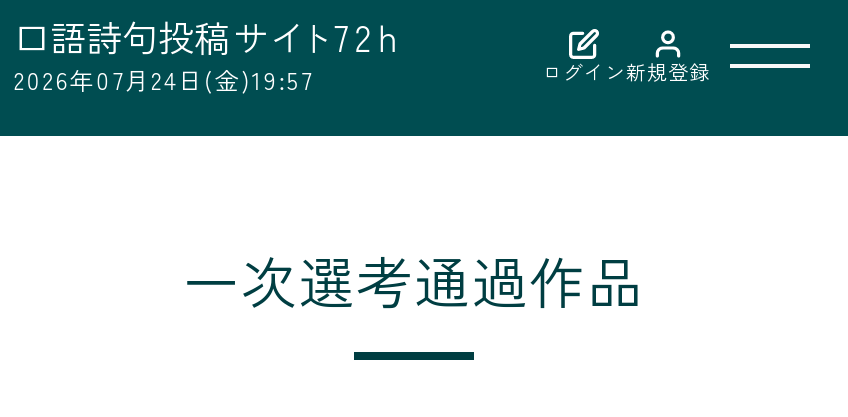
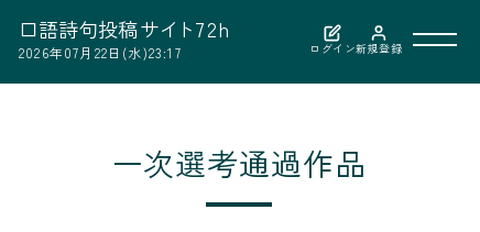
- 2026年07月24日(金)19:57
+ 2026年07月22日(水)23:17
